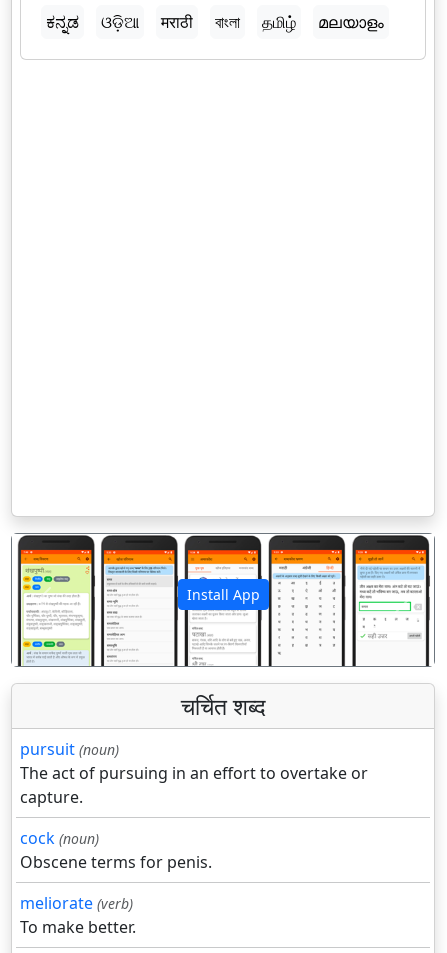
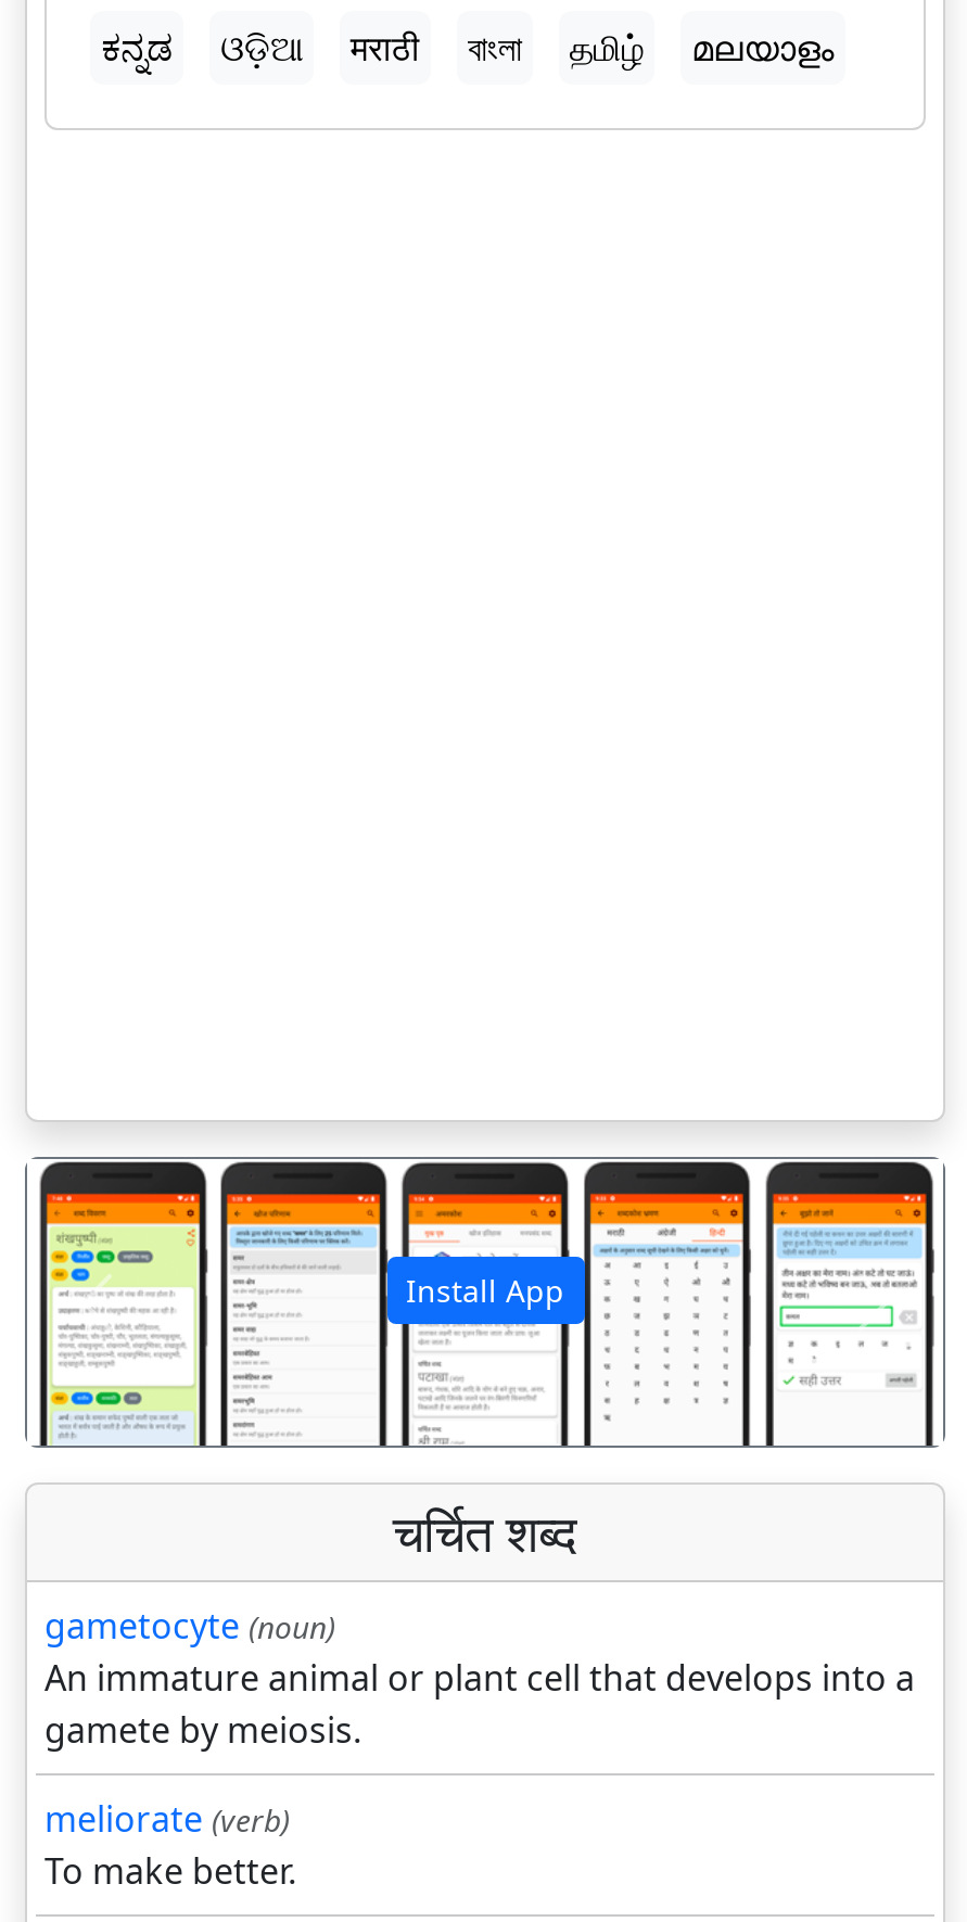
- pursuit (noun)
- The act of pursuing in an effort to overtake or
- capture.
- cock (noun)
- Obscene terms for penis.
+ gametocyte (noun)
+ An immature animal or plant cell that develops into a
+ gamete by meiosis.
